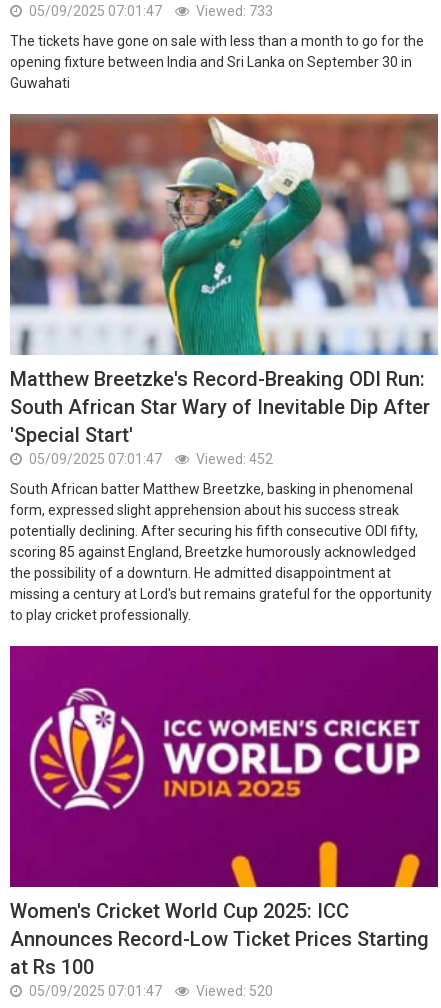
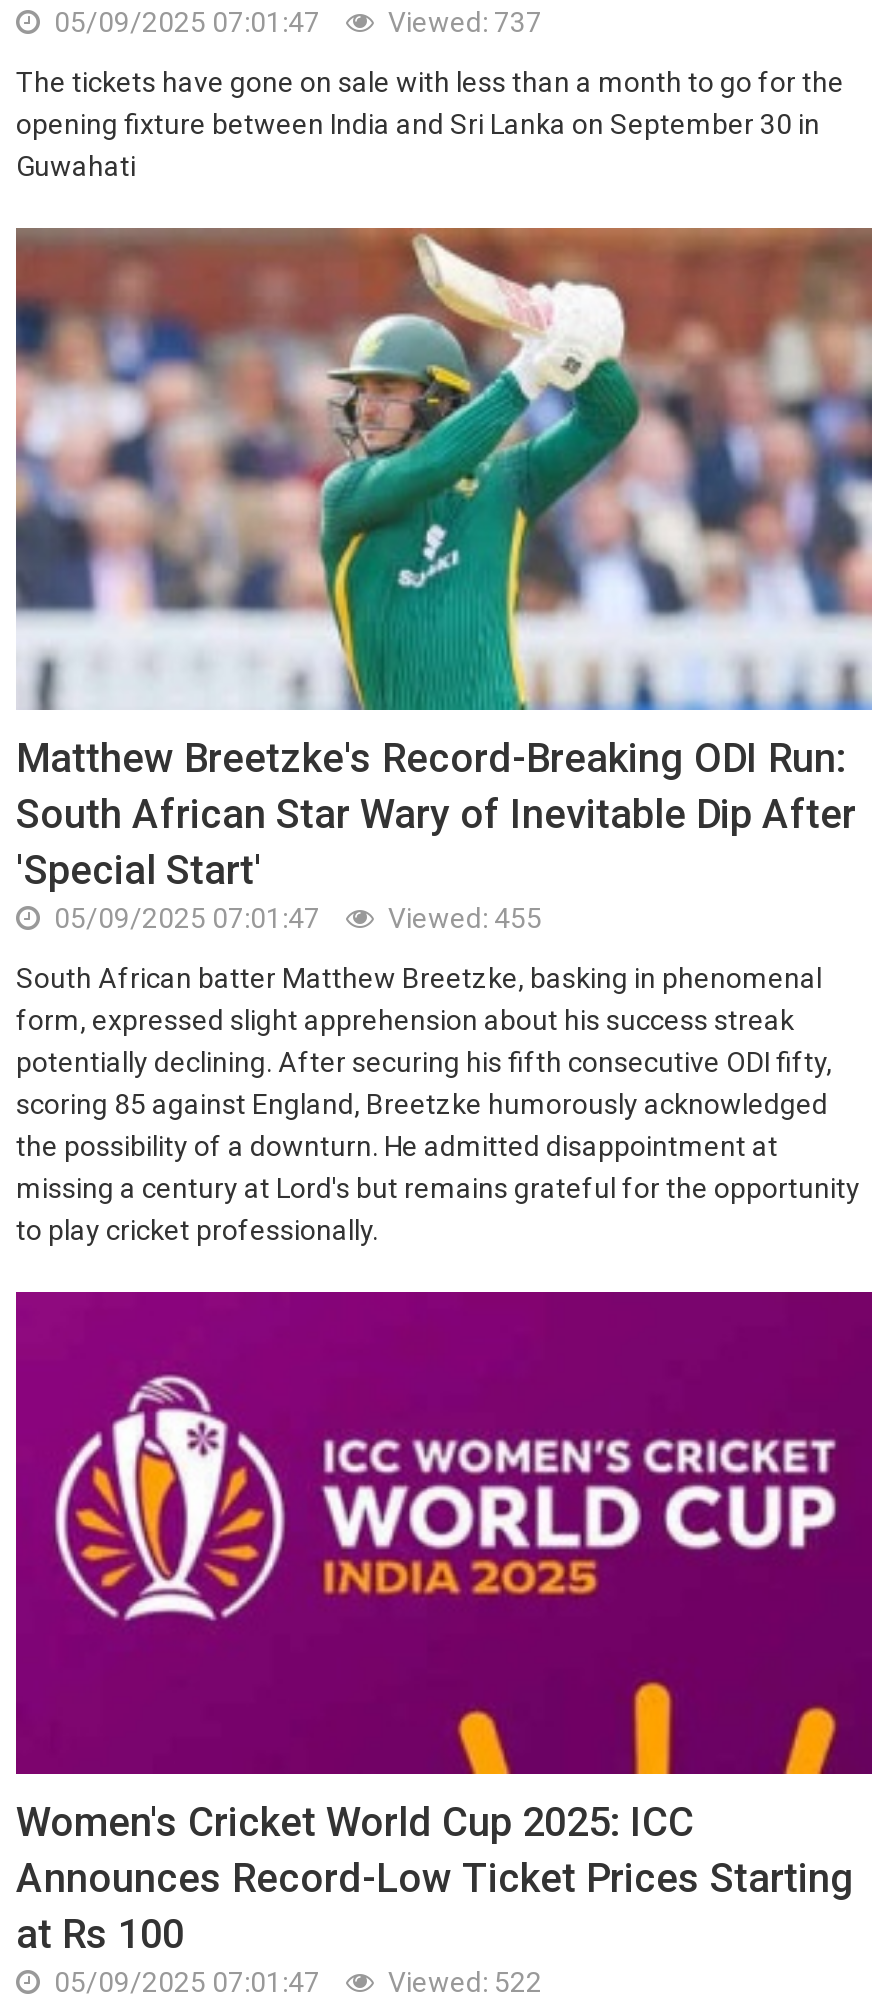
- 05/09/2025 07:01:47 Viewed: 733
+ 05/09/2025 07:01:47 Viewed: 737

- 05/09/2025 07:01:47 Viewed: 452
+ 05/09/2025 07:01:47 Viewed: 455

- 05/09/2025 07:01:47 Viewed: 520
+ 05/09/2025 07:01:47 Viewed: 522
